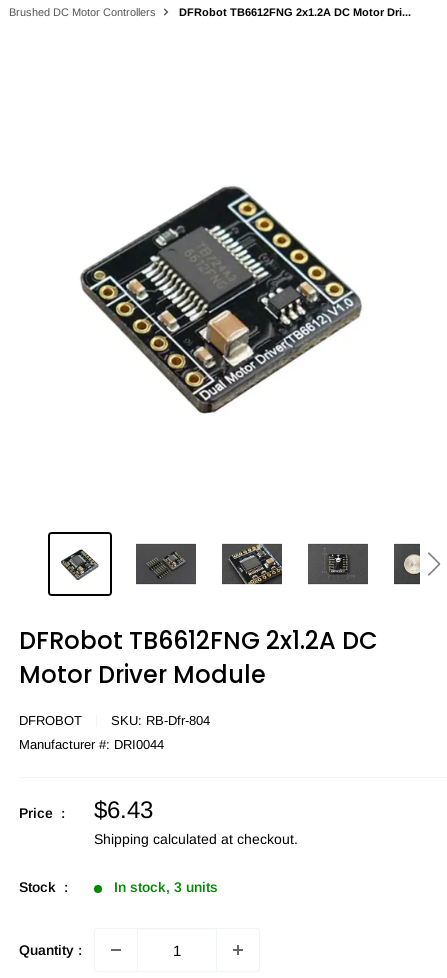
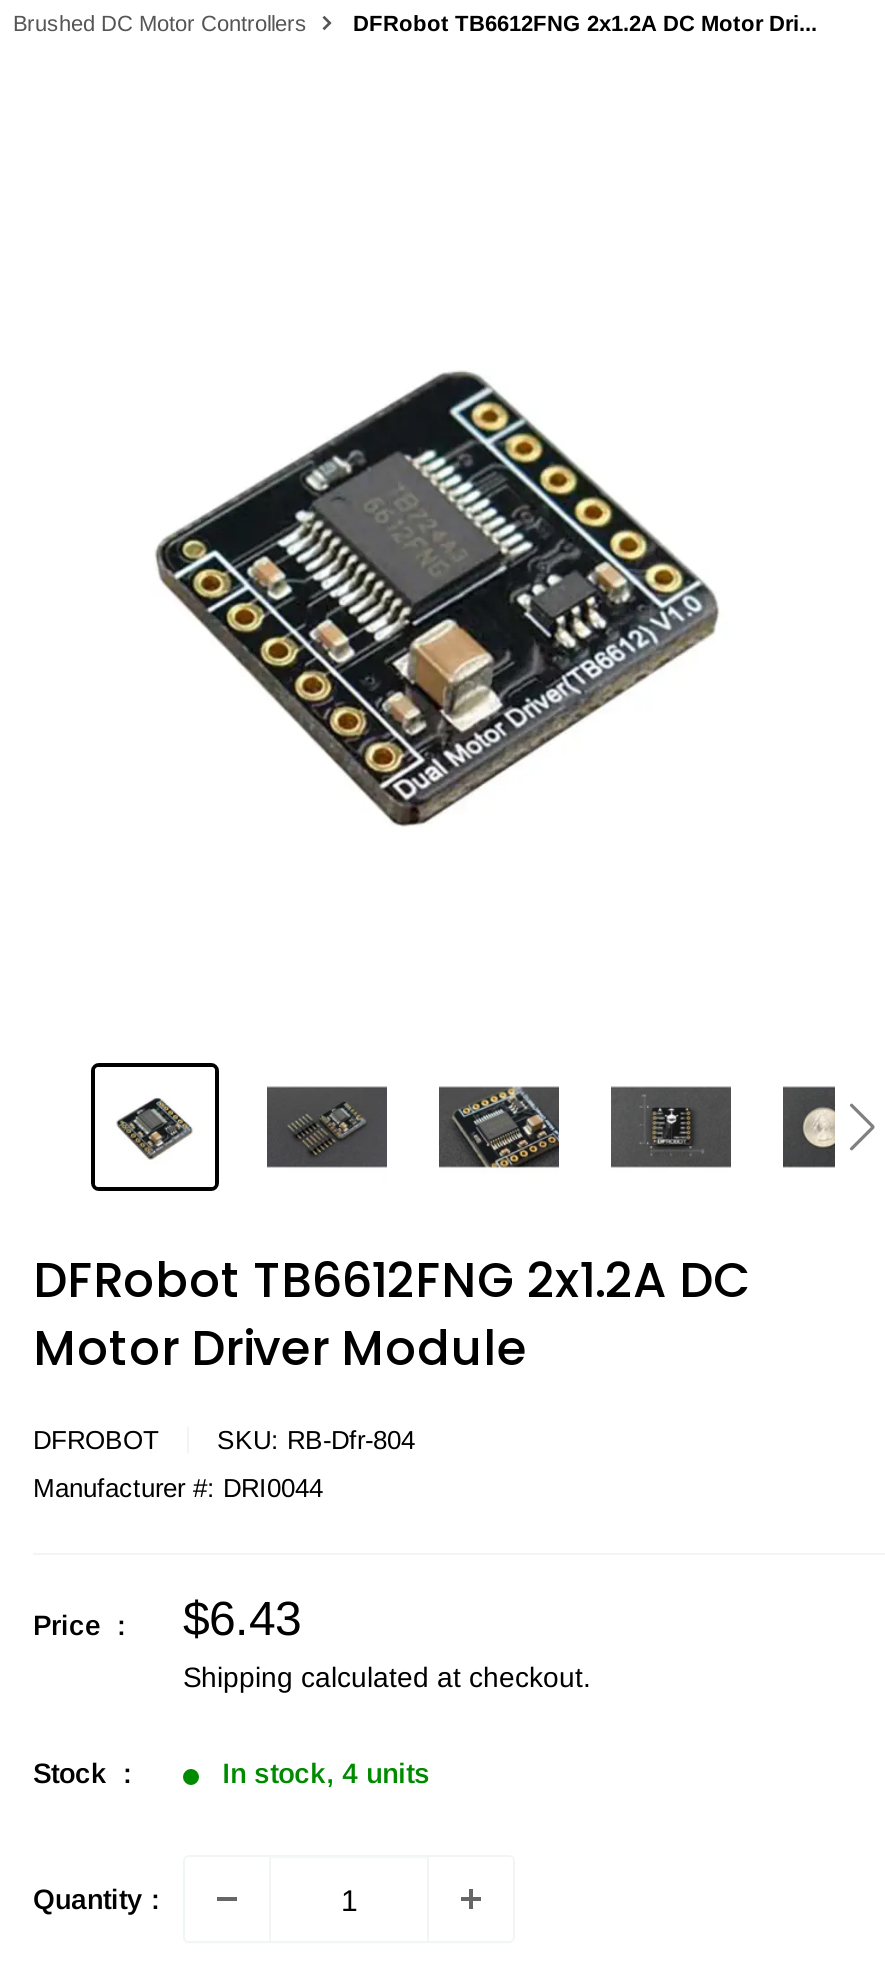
- In stock, 3 units
+ In stock, 4 units
